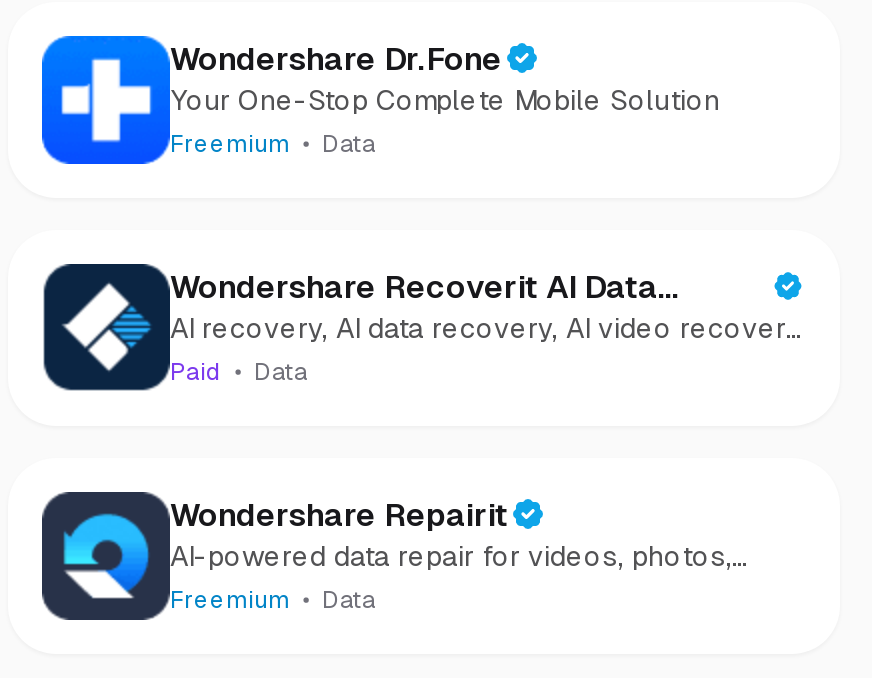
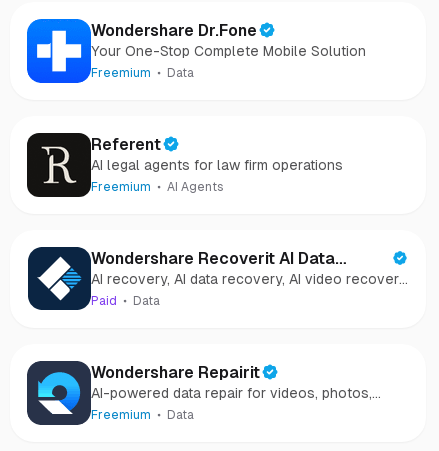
+ [image]
+ Referent
+ AI legal agents for law firm operations
+ Freemium
+ AI Agents
